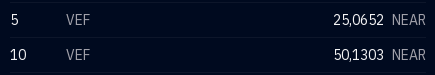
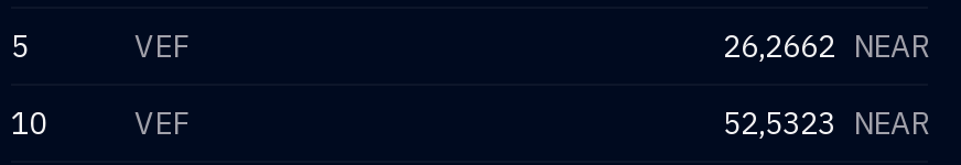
- 25,0652 NEAR
+ 26,2662 NEAR

- 50,1303 NEAR
+ 52,5323 NEAR
